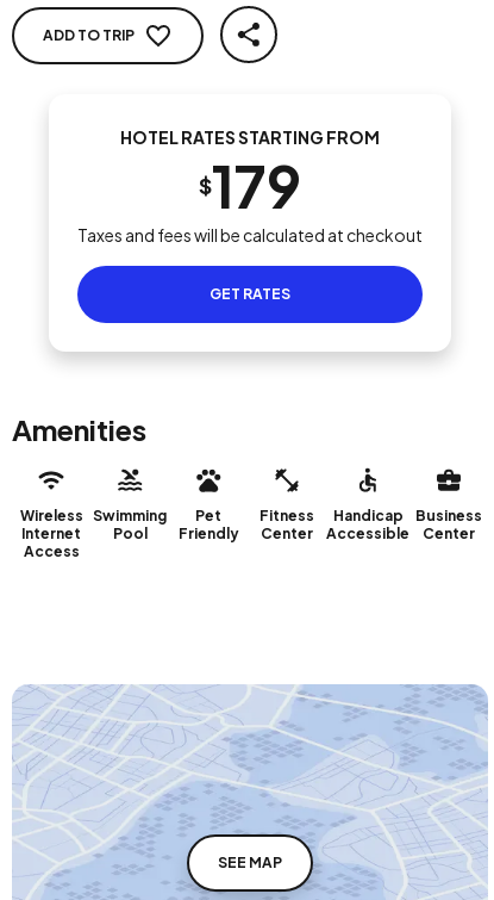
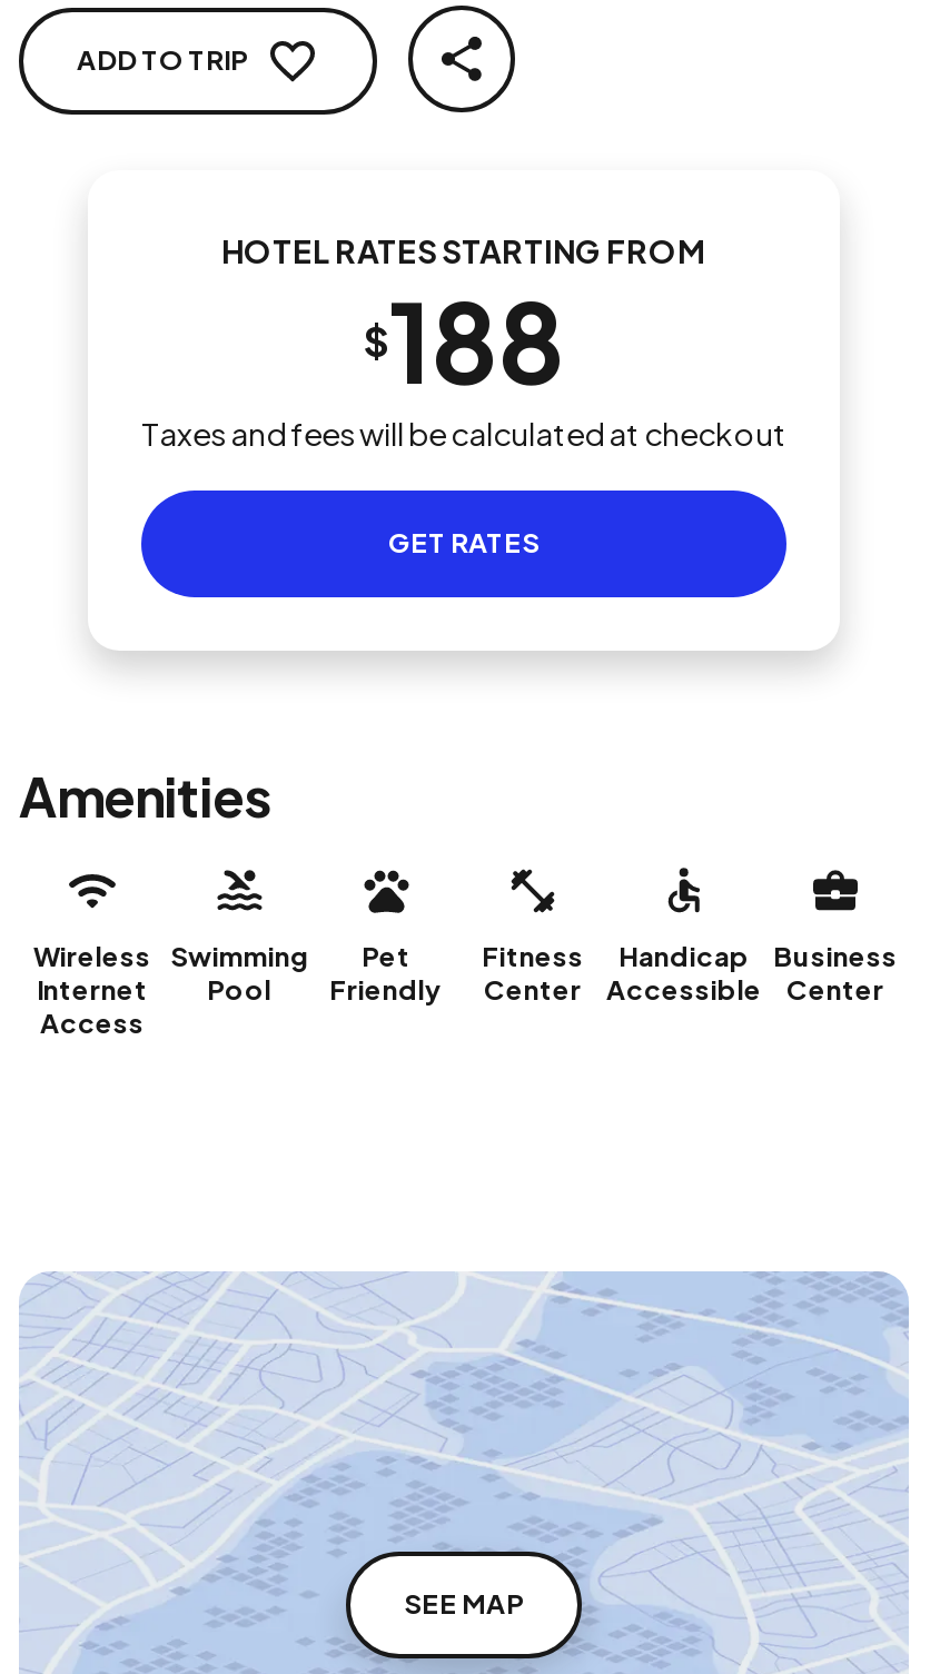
- $179
+ $188
